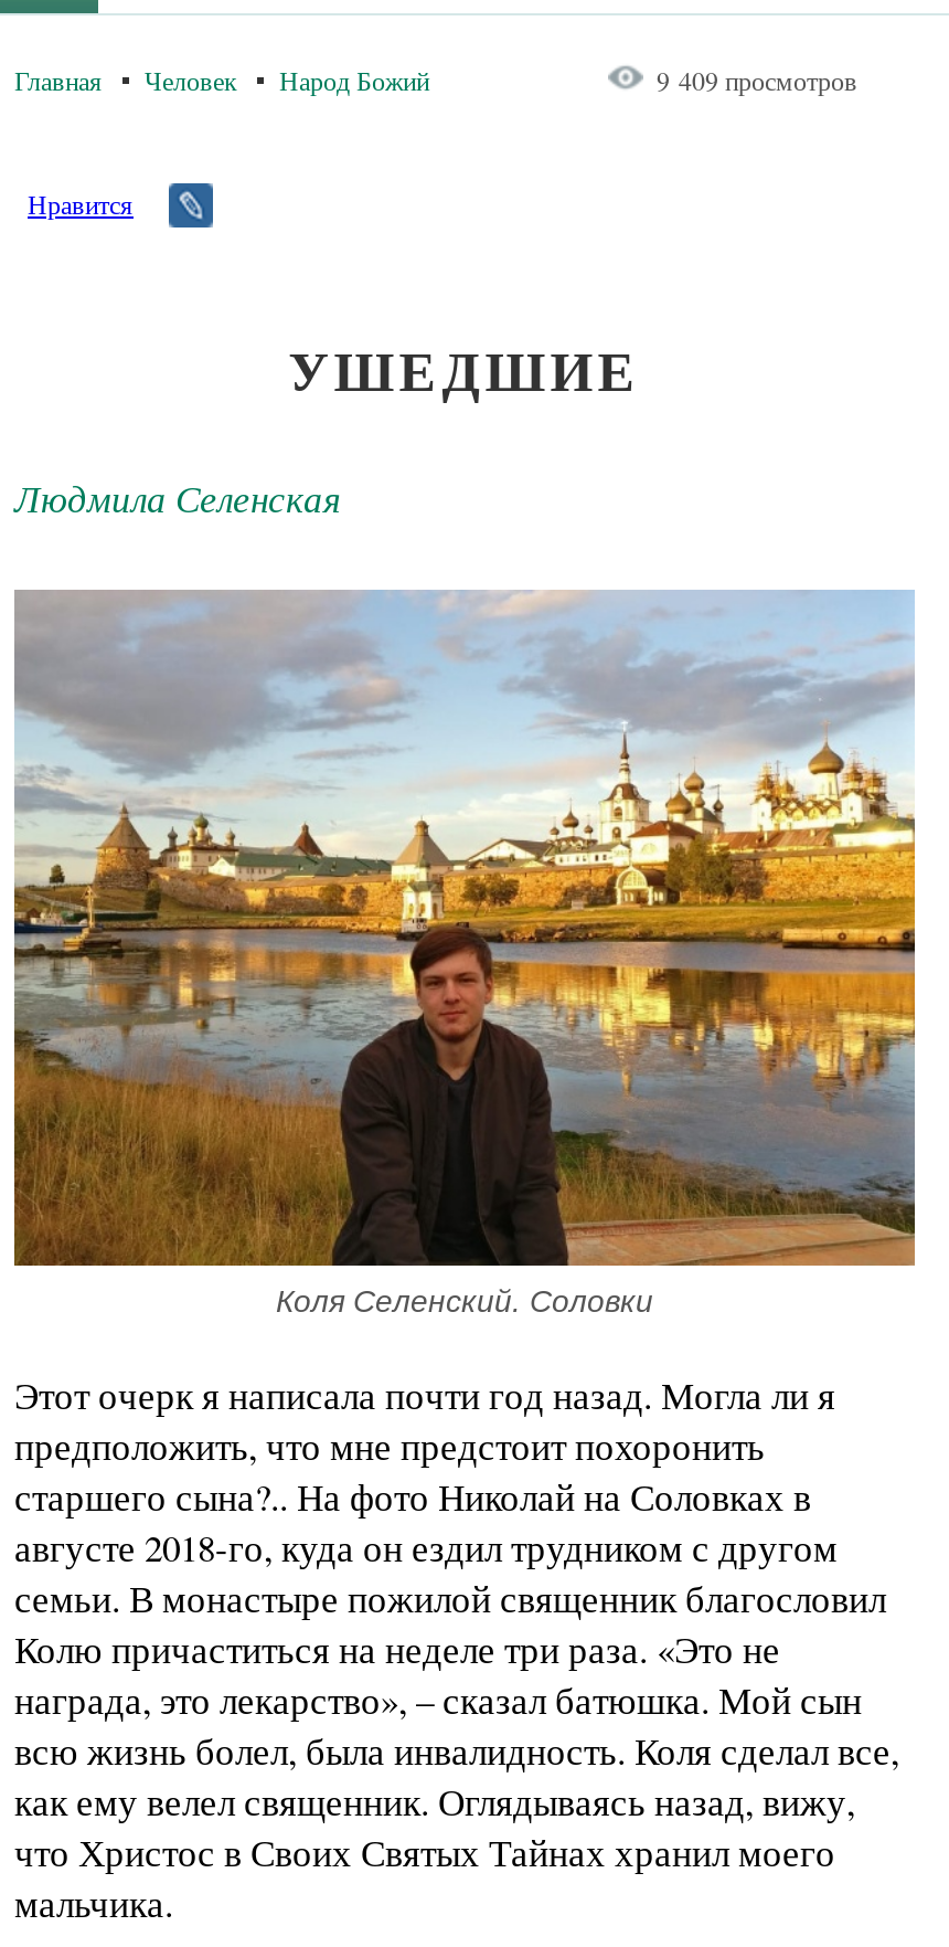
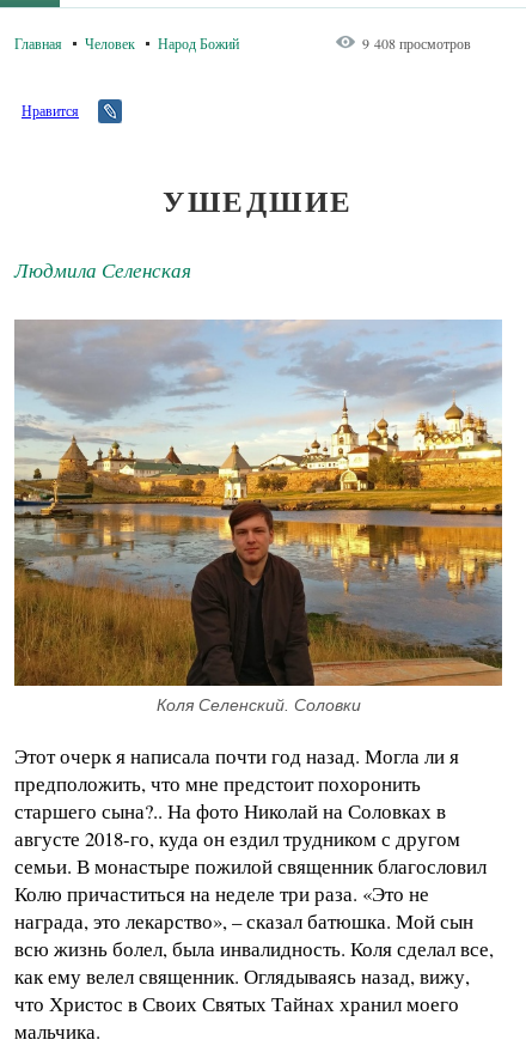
- 9 409 просмотров
+ 9 408 просмотров
